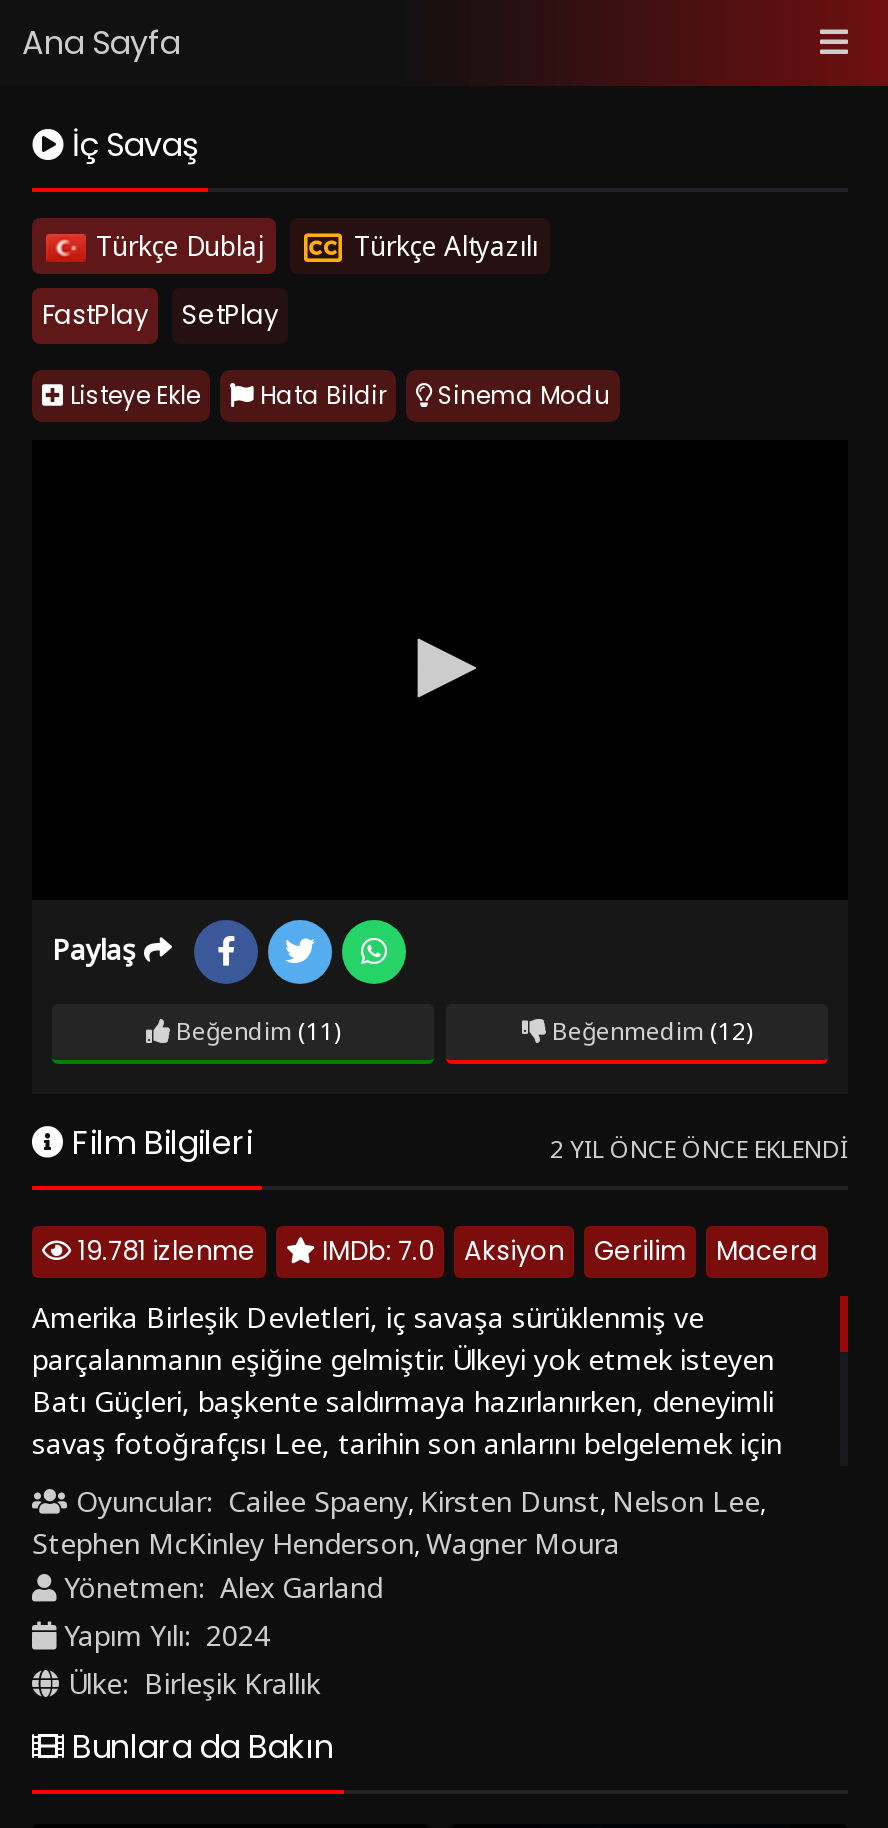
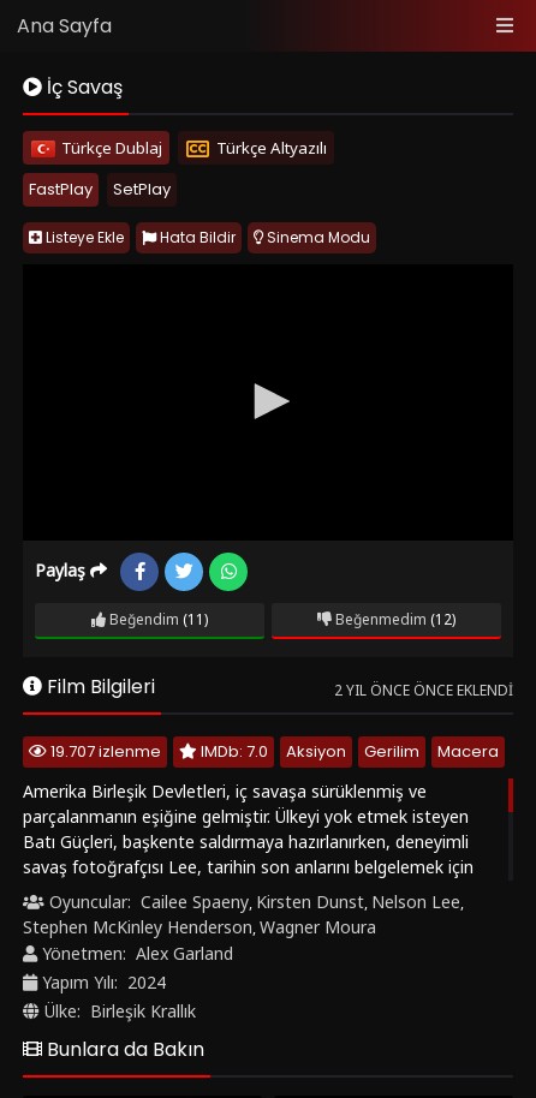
- 19.781 izlenme IMDb: 7.0 Aksiyon Gerilim Macera
+ 19.707 izlenme IMDb: 7.0 Aksiyon Gerilim Macera
